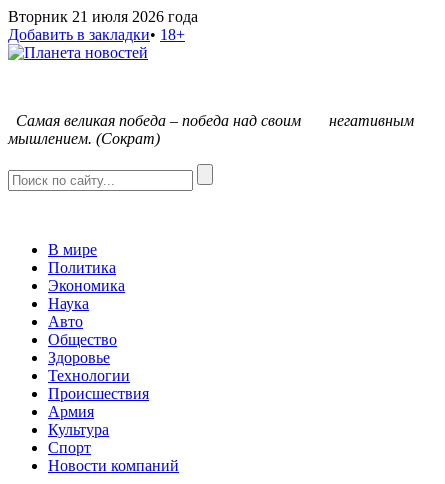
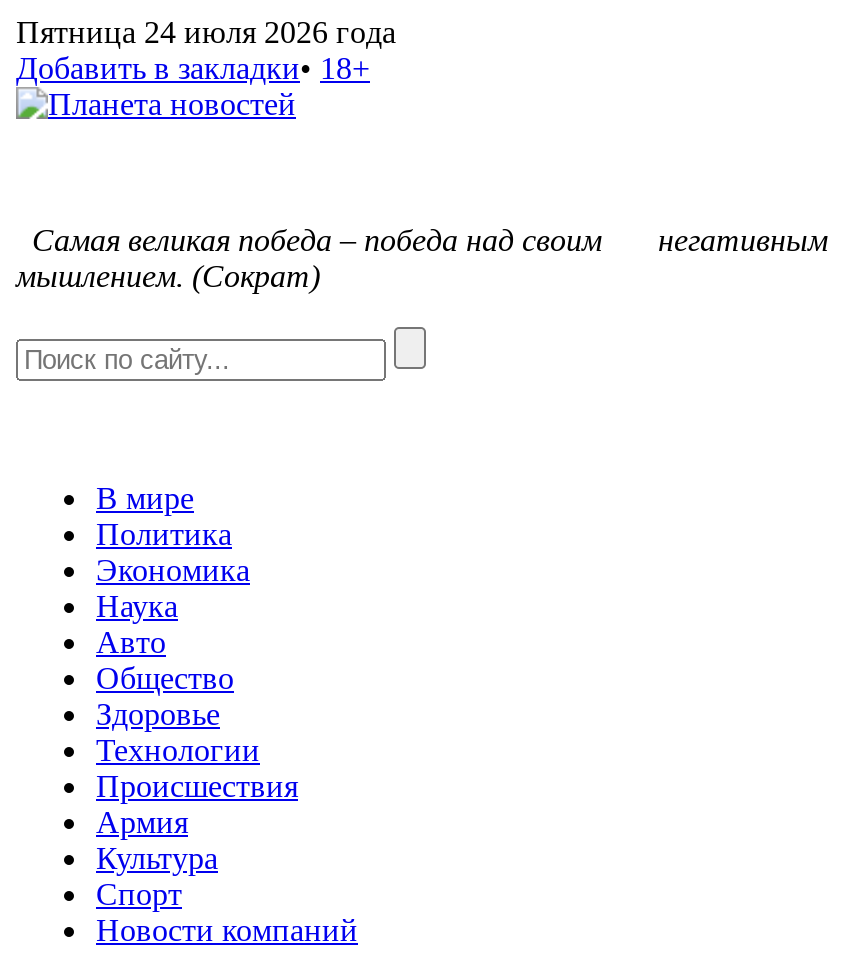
- Вторник 21 июля 2026 года
+ Пятница 24 июля 2026 года
